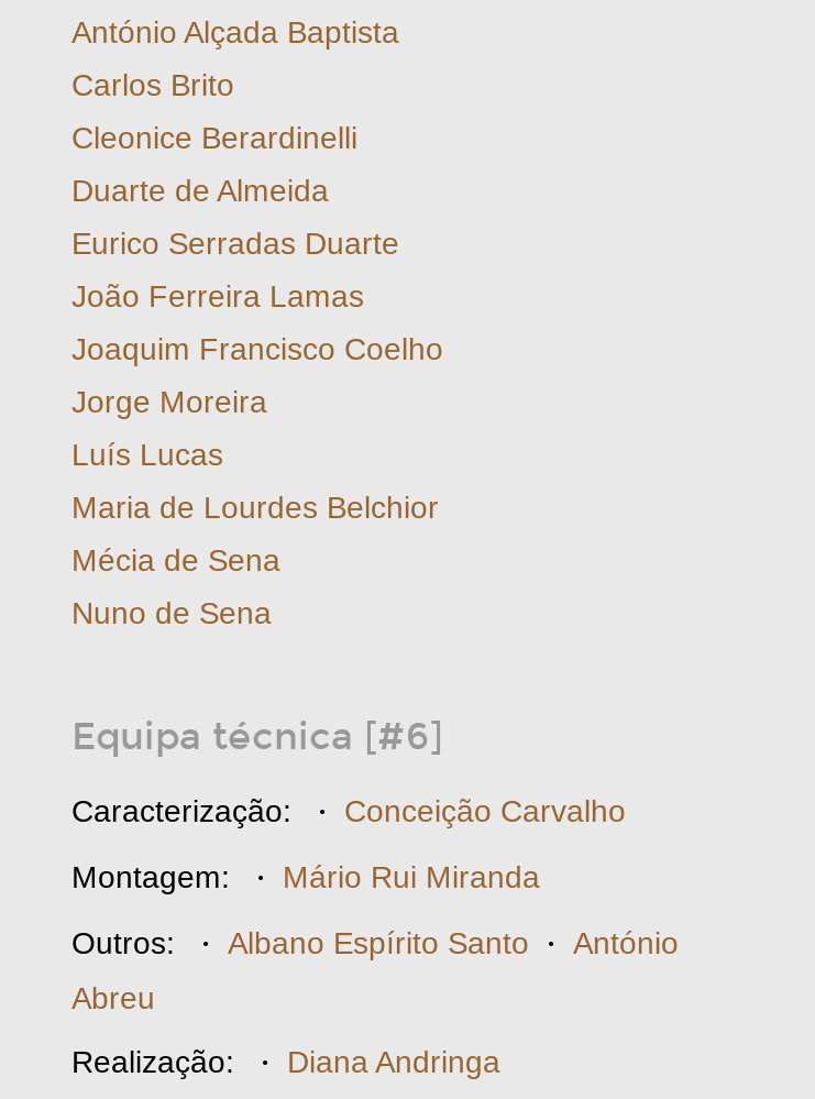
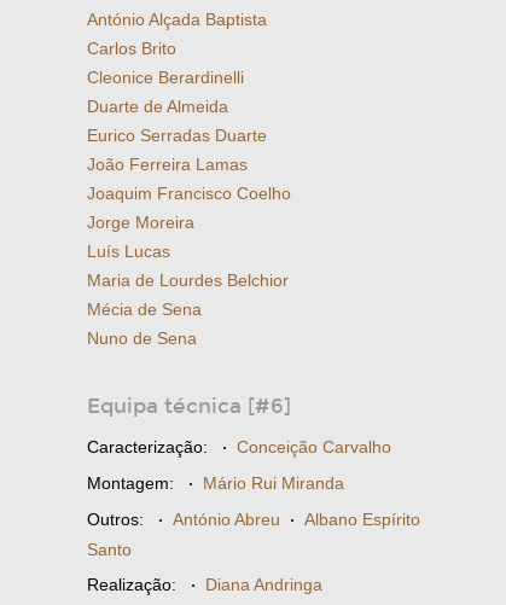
- Outros: · Albano Espírito Santo · António
+ Outros: · António Abreu · Albano Espírito

- Abreu
+ Santo
